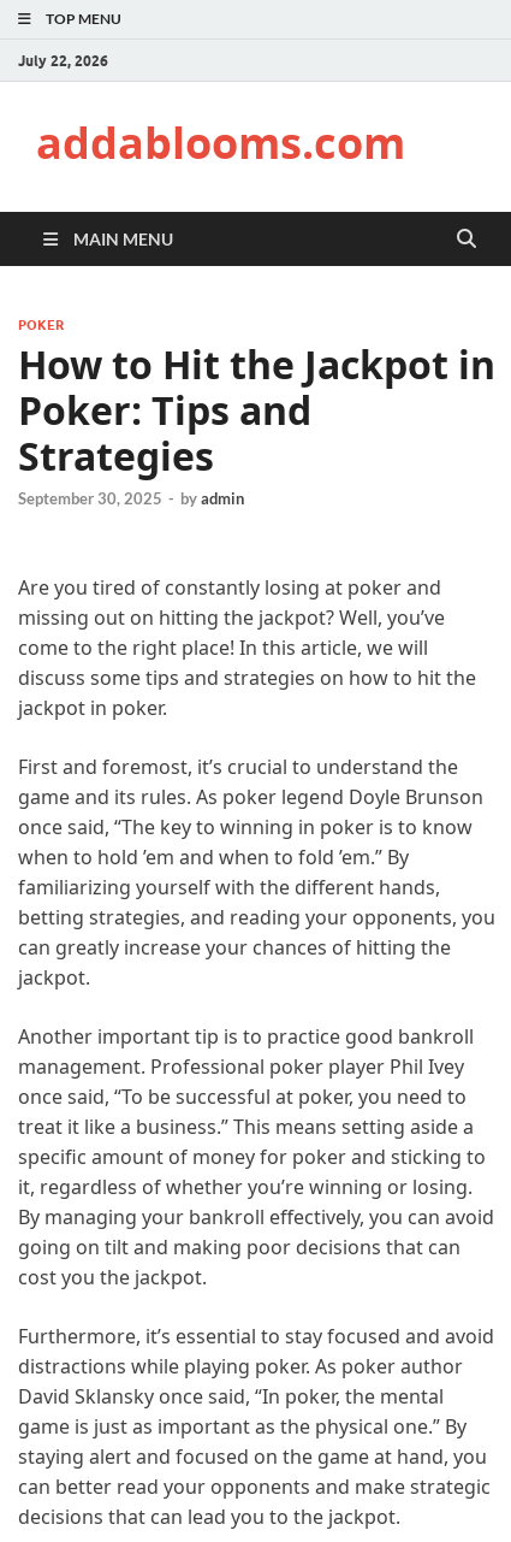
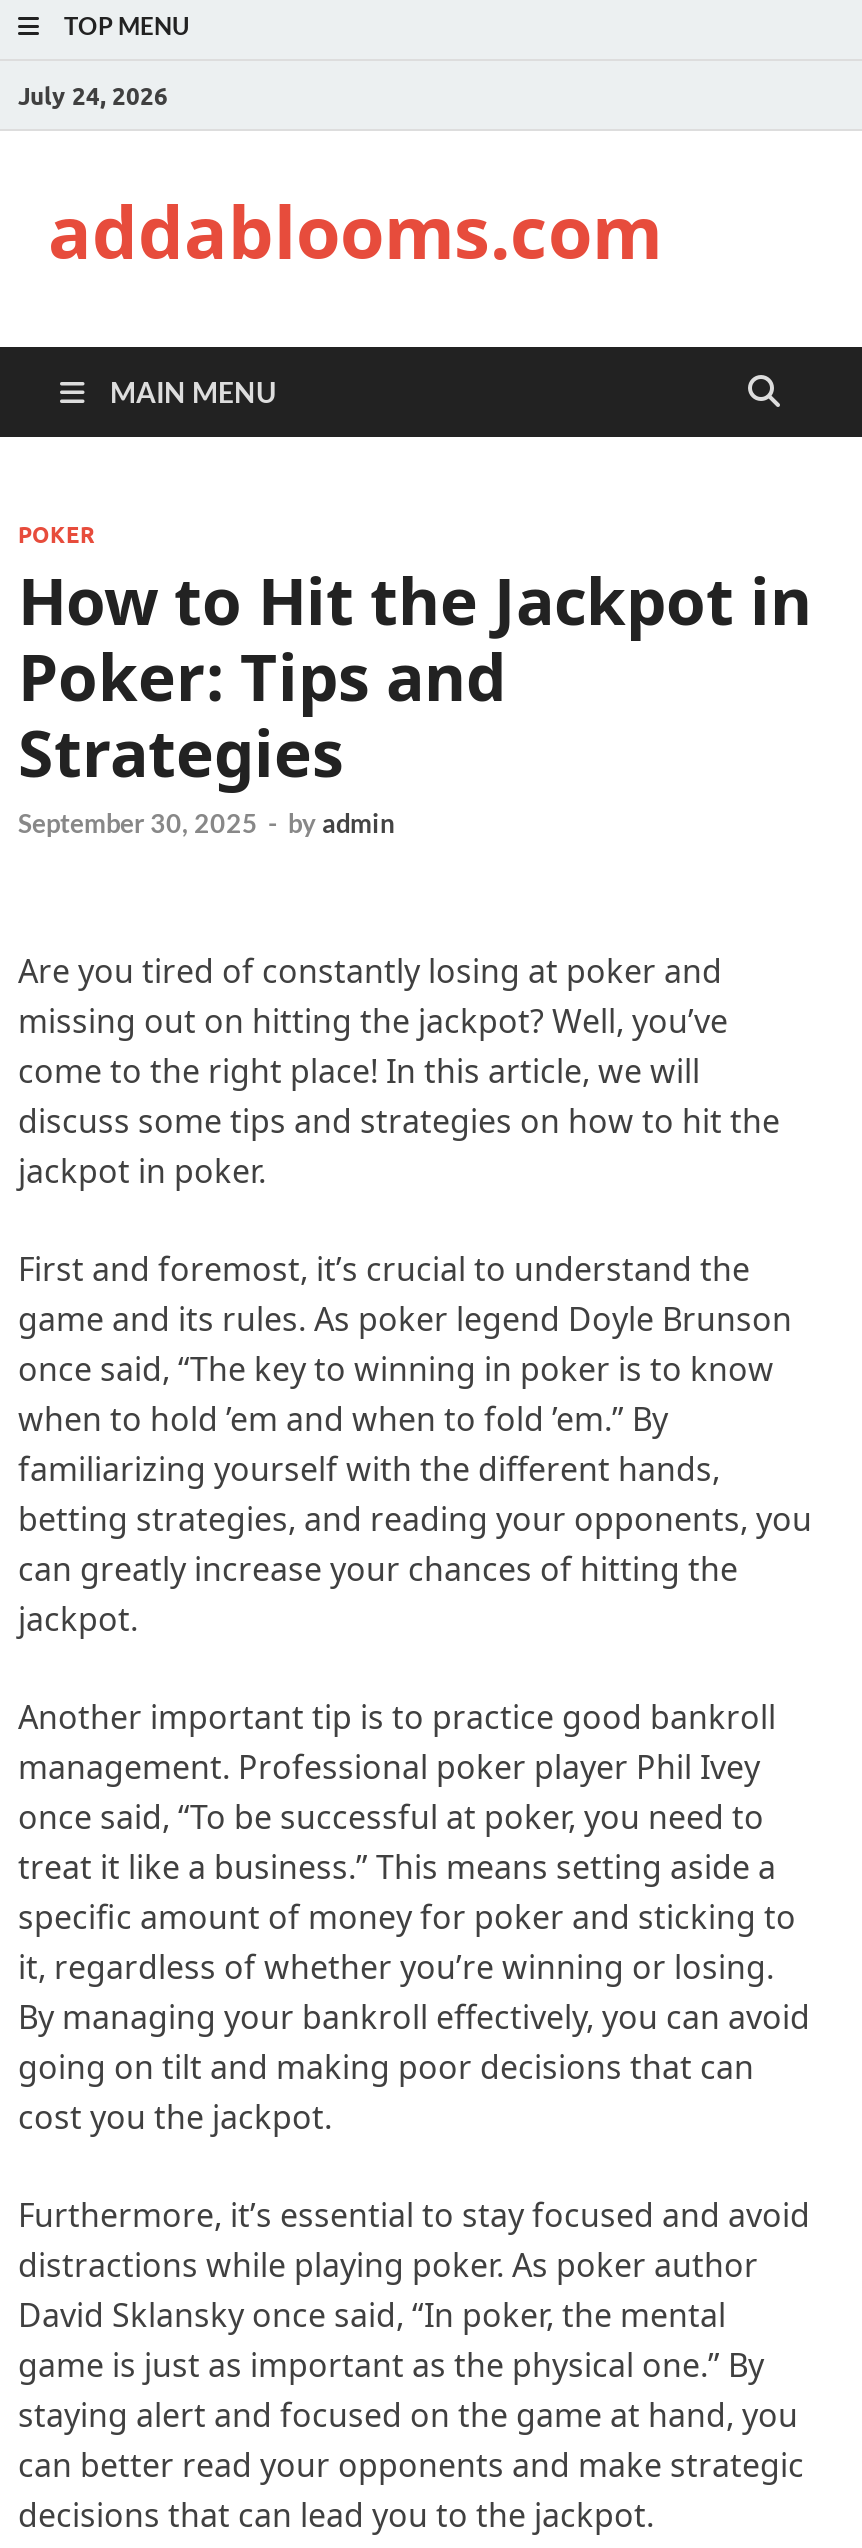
- July 22, 2026
+ July 24, 2026
